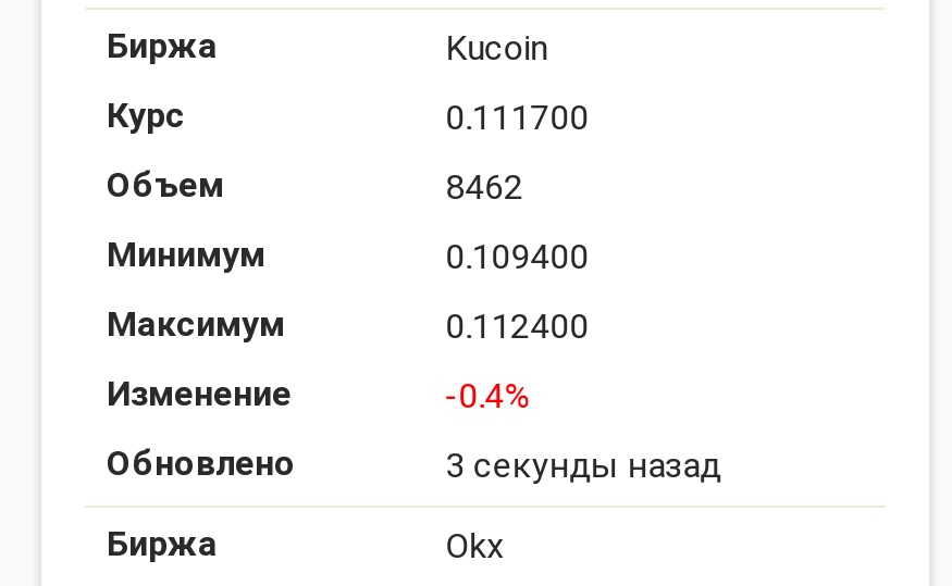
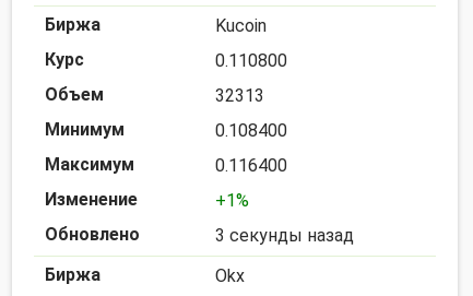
- 0.111700
+ 0.110800

- 8462
+ 32313

- 0.109400
+ 0.108400

- 0.112400
+ 0.116400

- -0.4%
+ +1%
